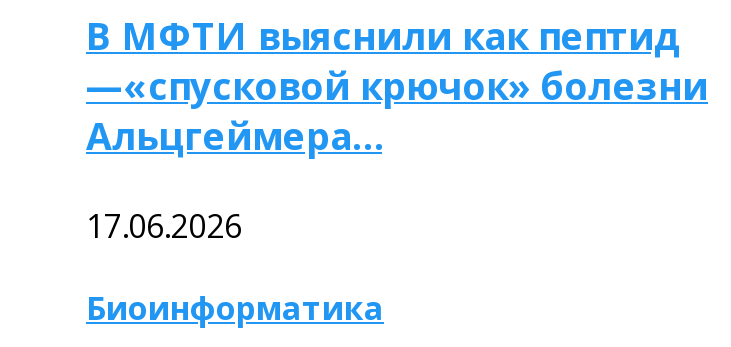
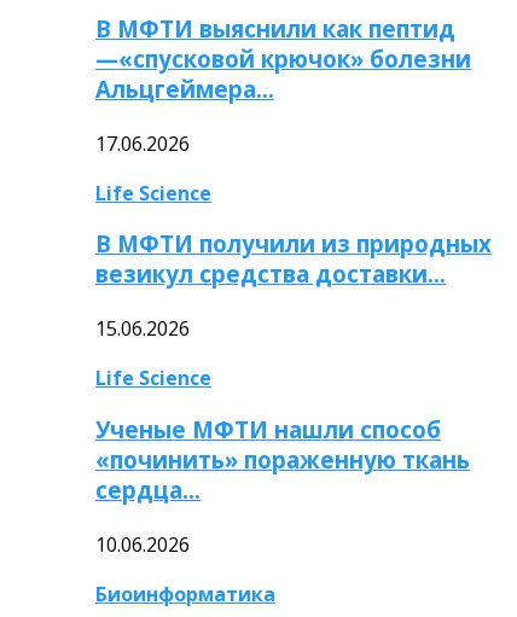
+ Life Science
+ В МФТИ получили из природных
+ везикул средства доставки…
+ 15.06.2026
+ Life Science
+ Ученые МФТИ нашли способ
+ «починить» пораженную ткань
+ сердца…
+ 10.06.2026
